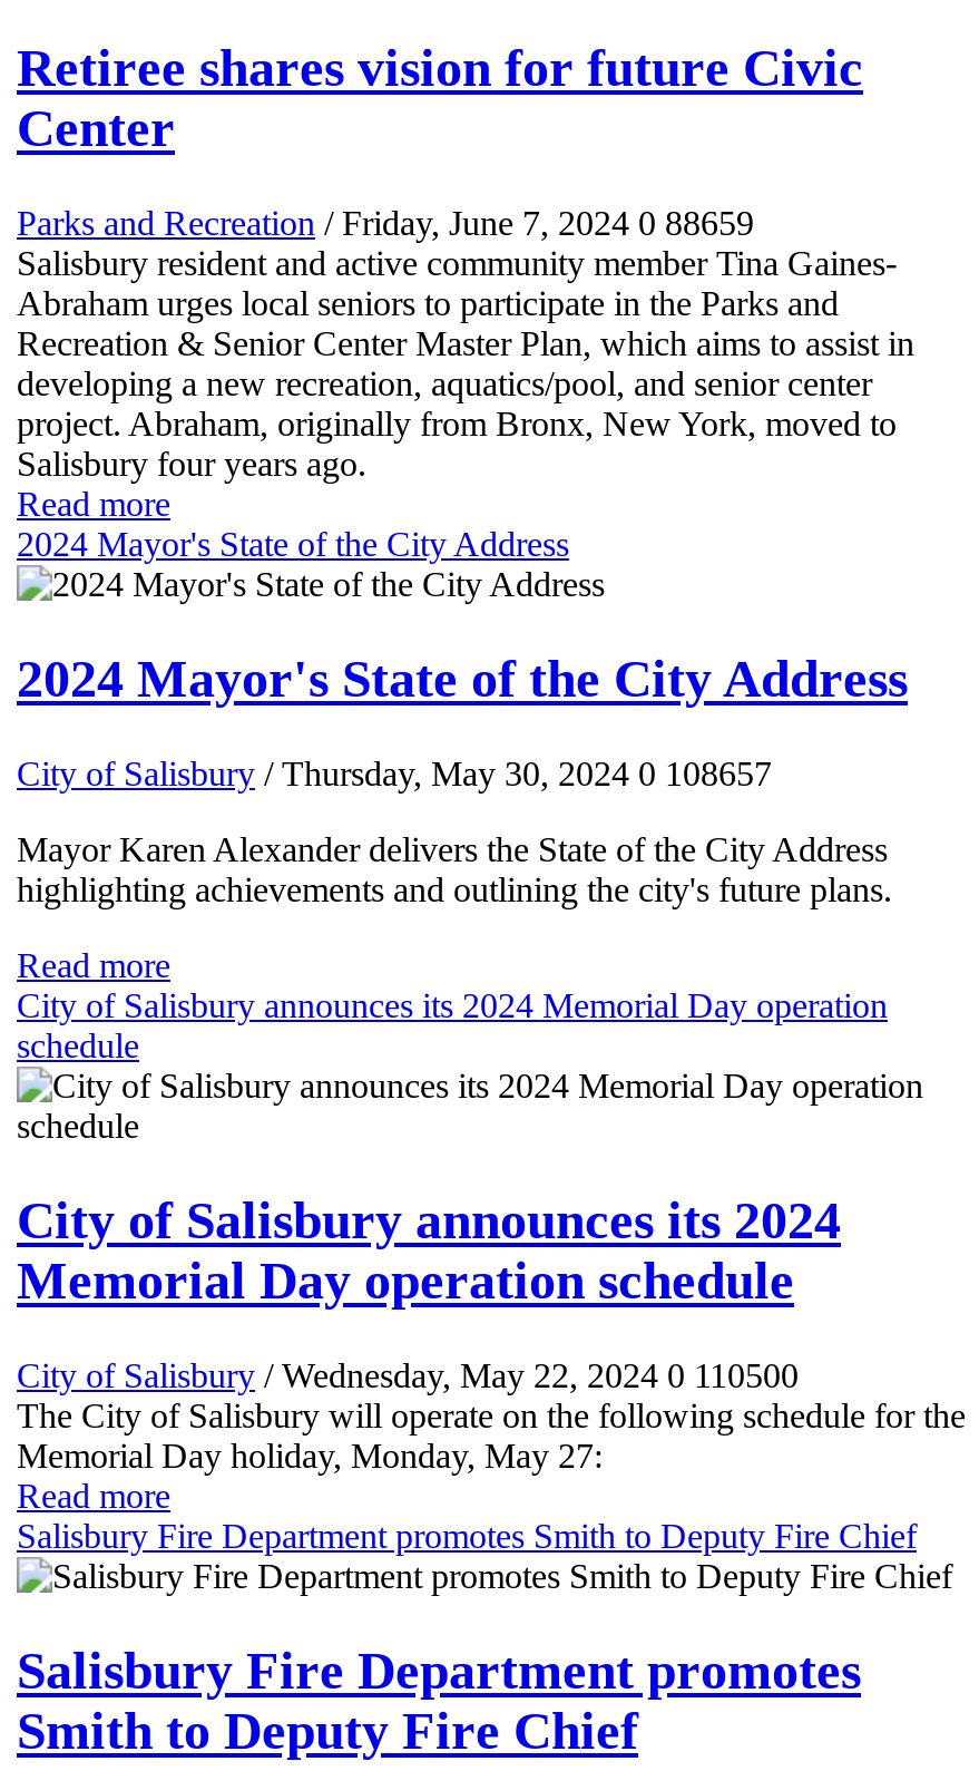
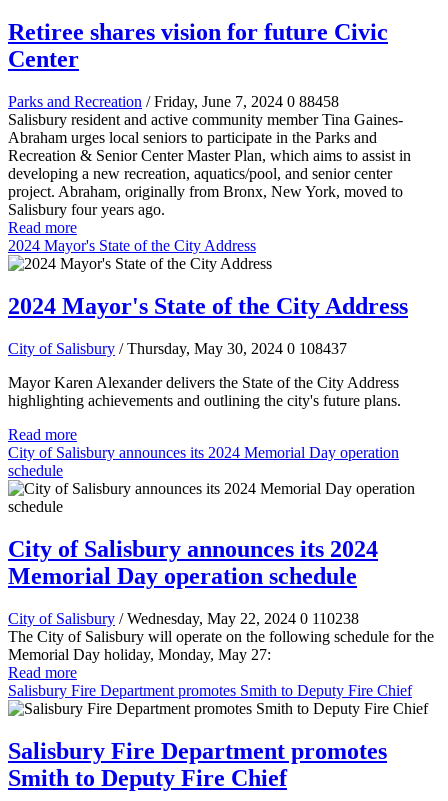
- Parks and Recreation / Friday, June 7, 2024 0 88659
+ Parks and Recreation / Friday, June 7, 2024 0 88458

- City of Salisbury / Thursday, May 30, 2024 0 108657
+ City of Salisbury / Thursday, May 30, 2024 0 108437

- City of Salisbury / Wednesday, May 22, 2024 0 110500
+ City of Salisbury / Wednesday, May 22, 2024 0 110238
